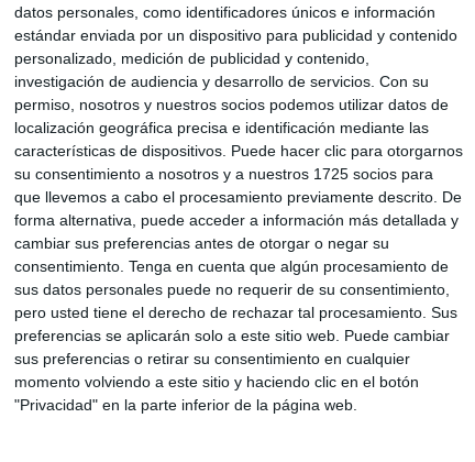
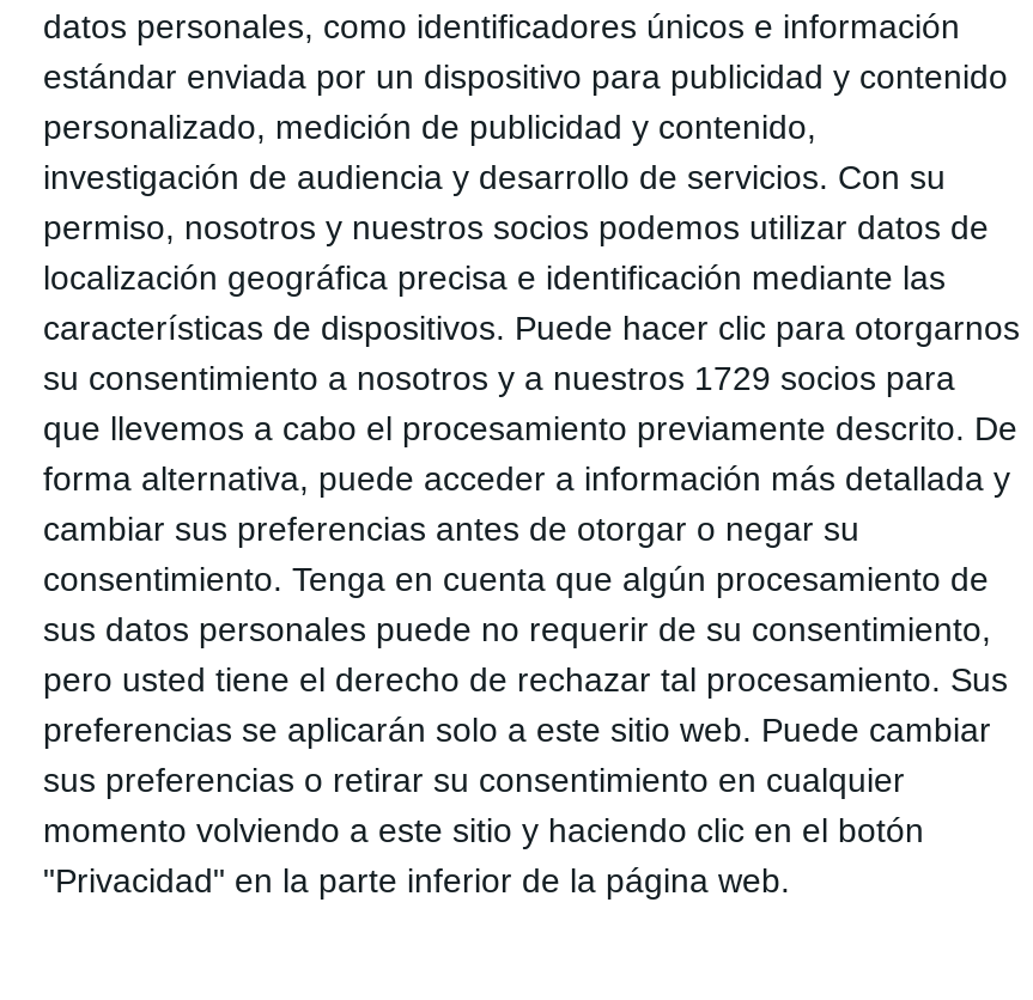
- su consentimiento a nosotros y a nuestros 1725 socios para
+ su consentimiento a nosotros y a nuestros 1729 socios para
